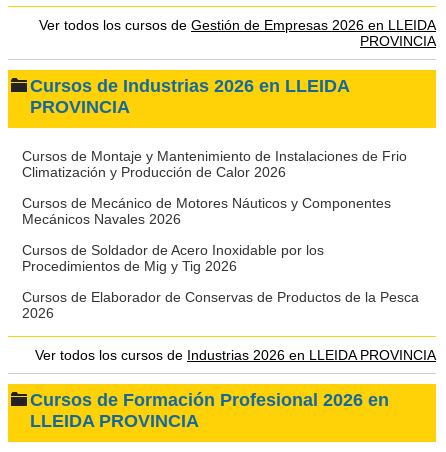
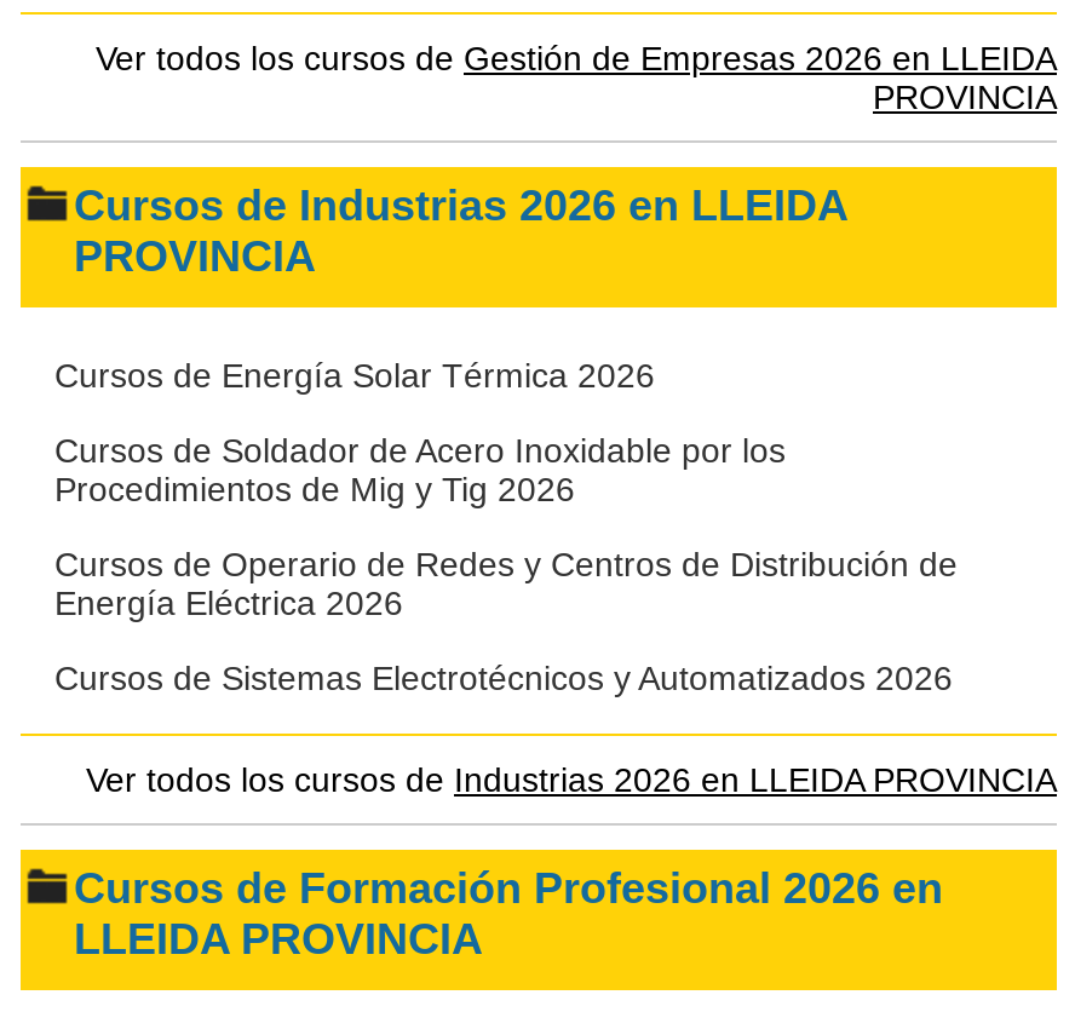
- Cursos de Montaje y Mantenimiento de Instalaciones de Frio
- Climatización y Producción de Calor 2026
- Cursos de Mecánico de Motores Náuticos y Componentes
- Mecánicos Navales 2026
+ Cursos de Energía Solar Térmica 2026

moved up: Cursos de Soldador de Acero Inoxidable por los | Procedimientos de Mig y Tig 2026

- Cursos de Elaborador de Conservas de Productos de la Pesca
- 2026
+ Cursos de Operario de Redes y Centros de Distribución de
+ Energía Eléctrica 2026
+ Cursos de Sistemas Electrotécnicos y Automatizados 2026
